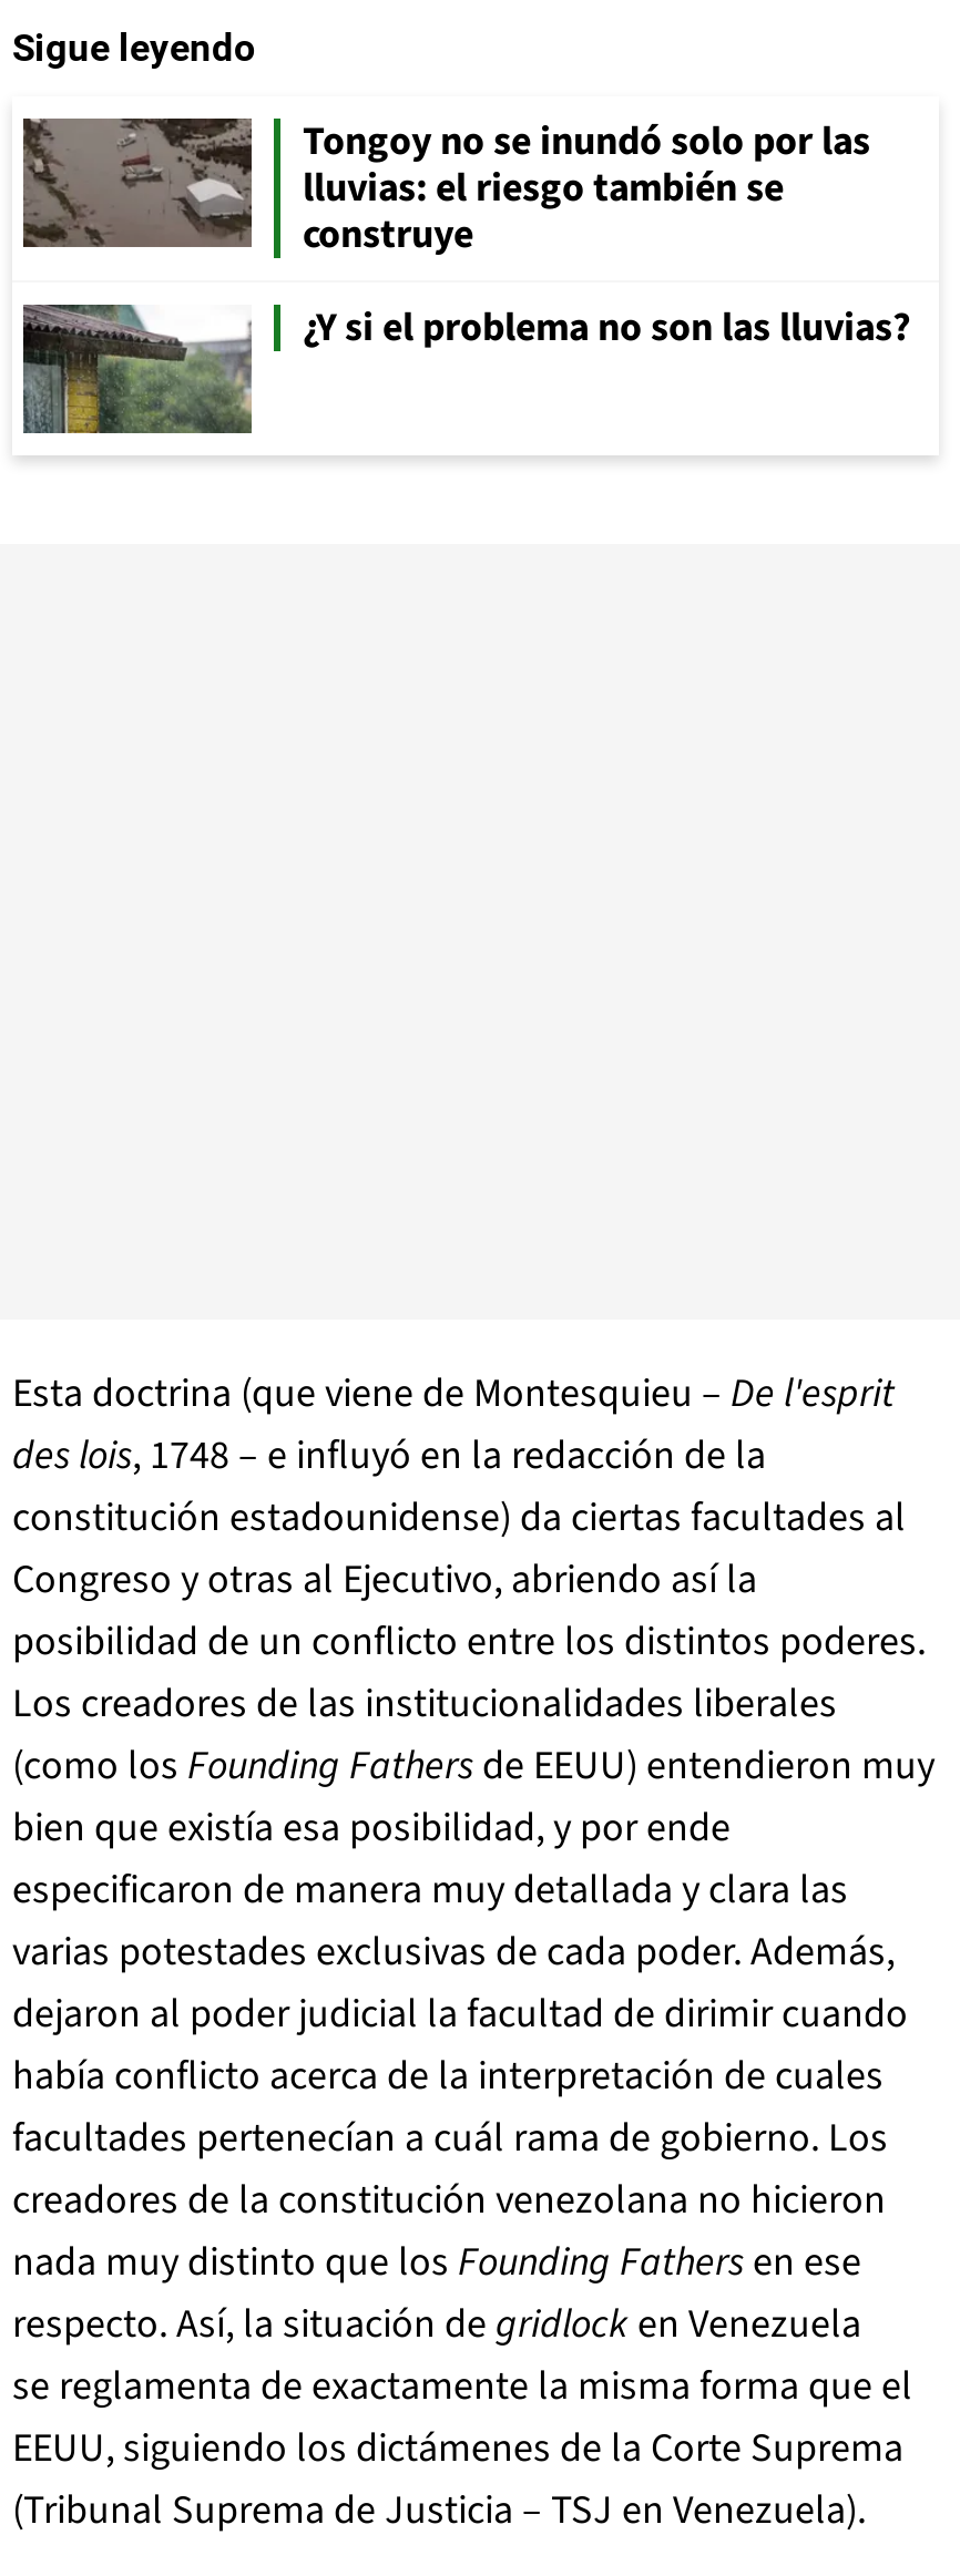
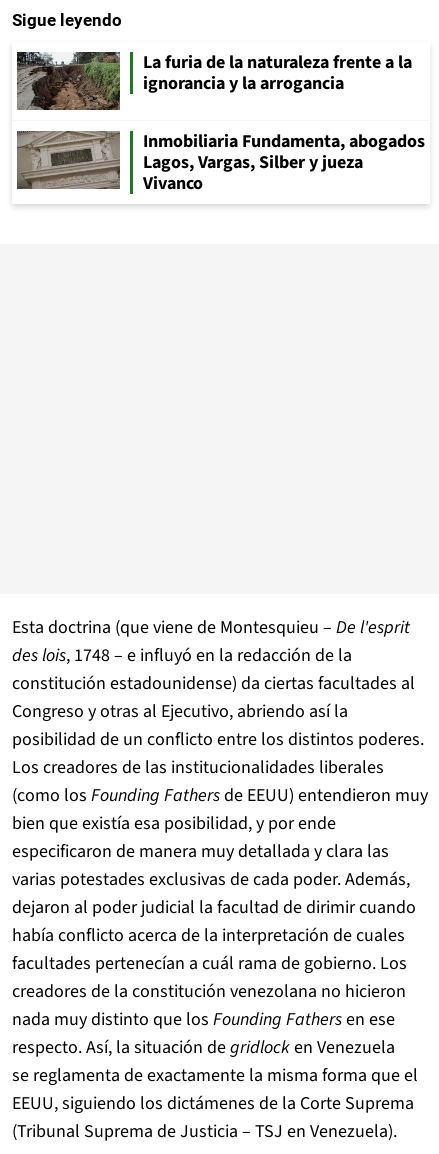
- [image]
- Tongoy no se inundó solo por las
- lluvias: el riesgo también se
- construye
+ [image]
+ La furia de la naturaleza frente a la
+ ignorancia y la arrogancia

- [image]
- ¿Y si el problema no son las lluvias?
+ [image]
+ Inmobiliaria Fundamenta, abogados
+ Lagos, Vargas, Silber y jueza
+ Vivanco
